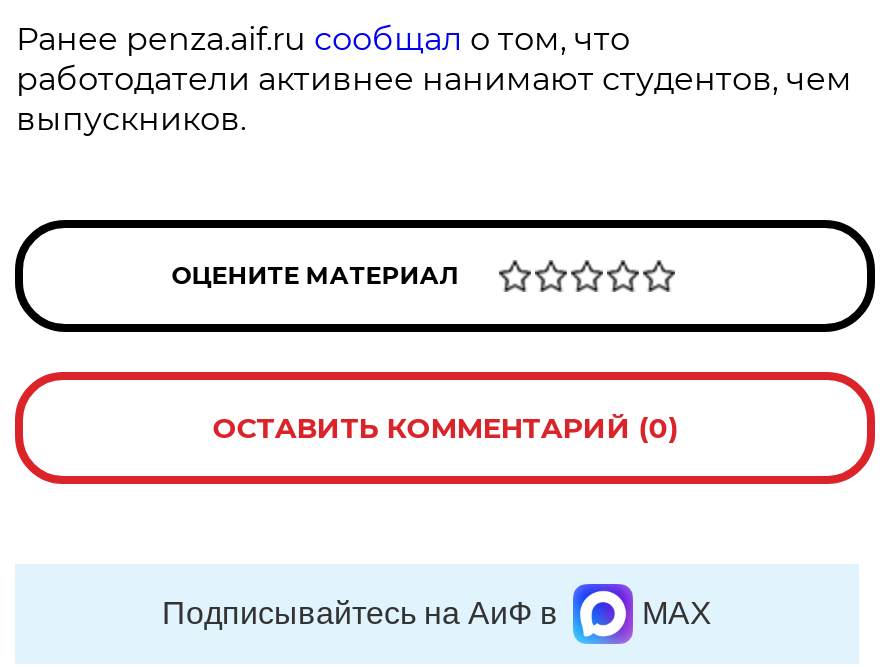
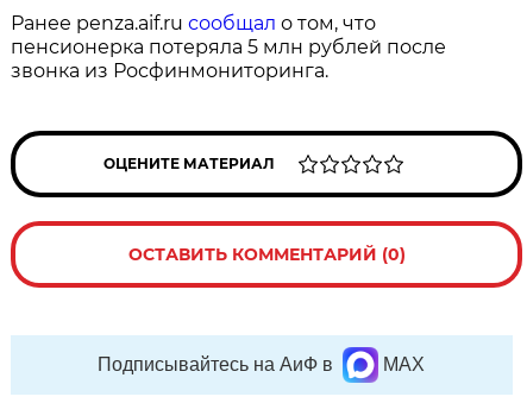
- работодатели активнее нанимают студентов, чем
- выпускников.
+ пенсионерка потеряла 5 млн рублей после
+ звонка из Росфинмониторинга.
